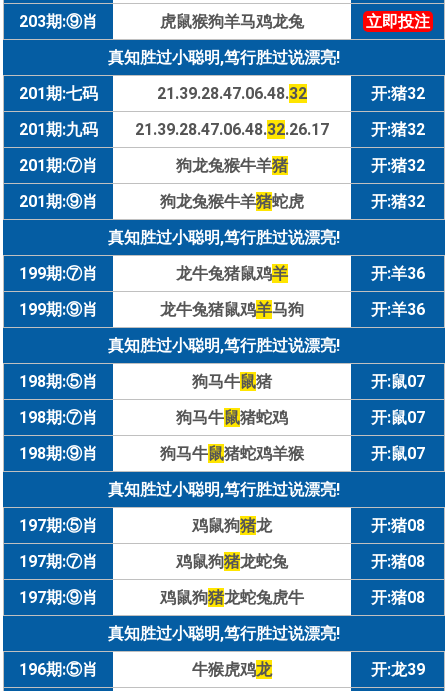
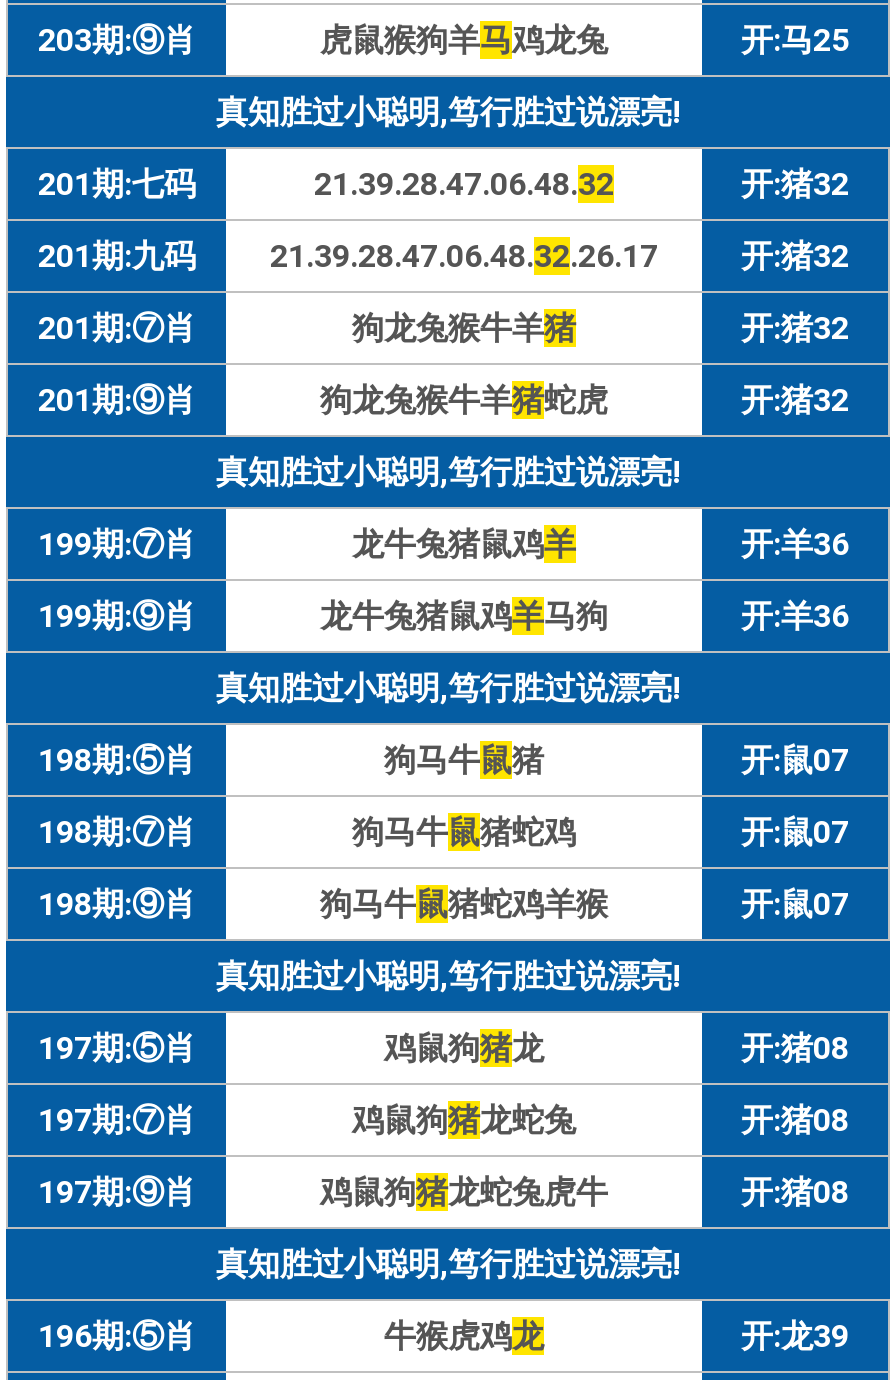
- 立即投注
+ 开:马25
